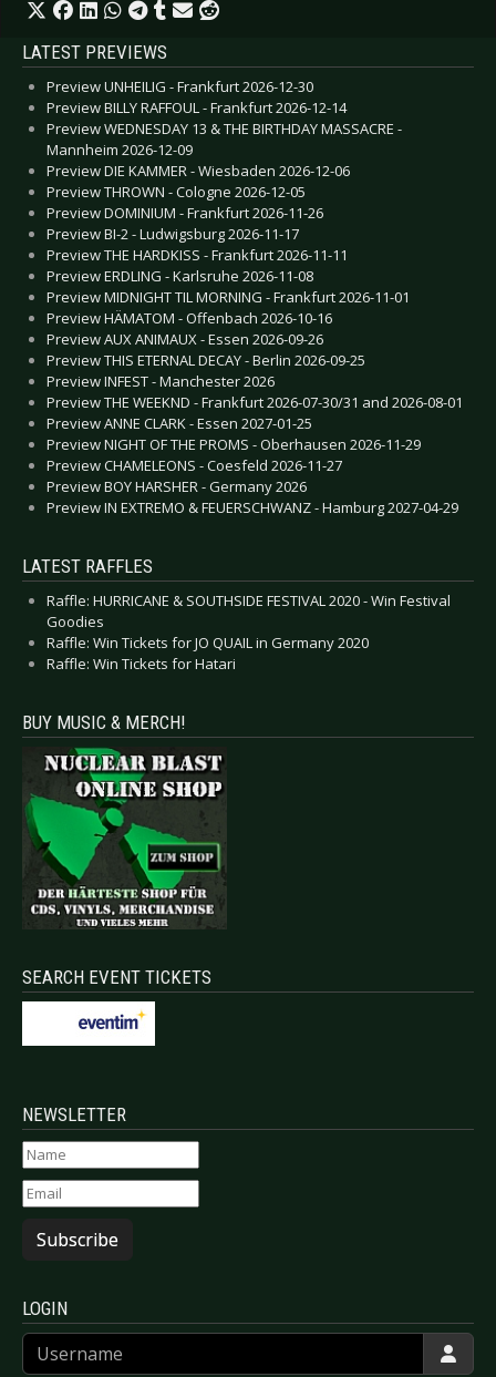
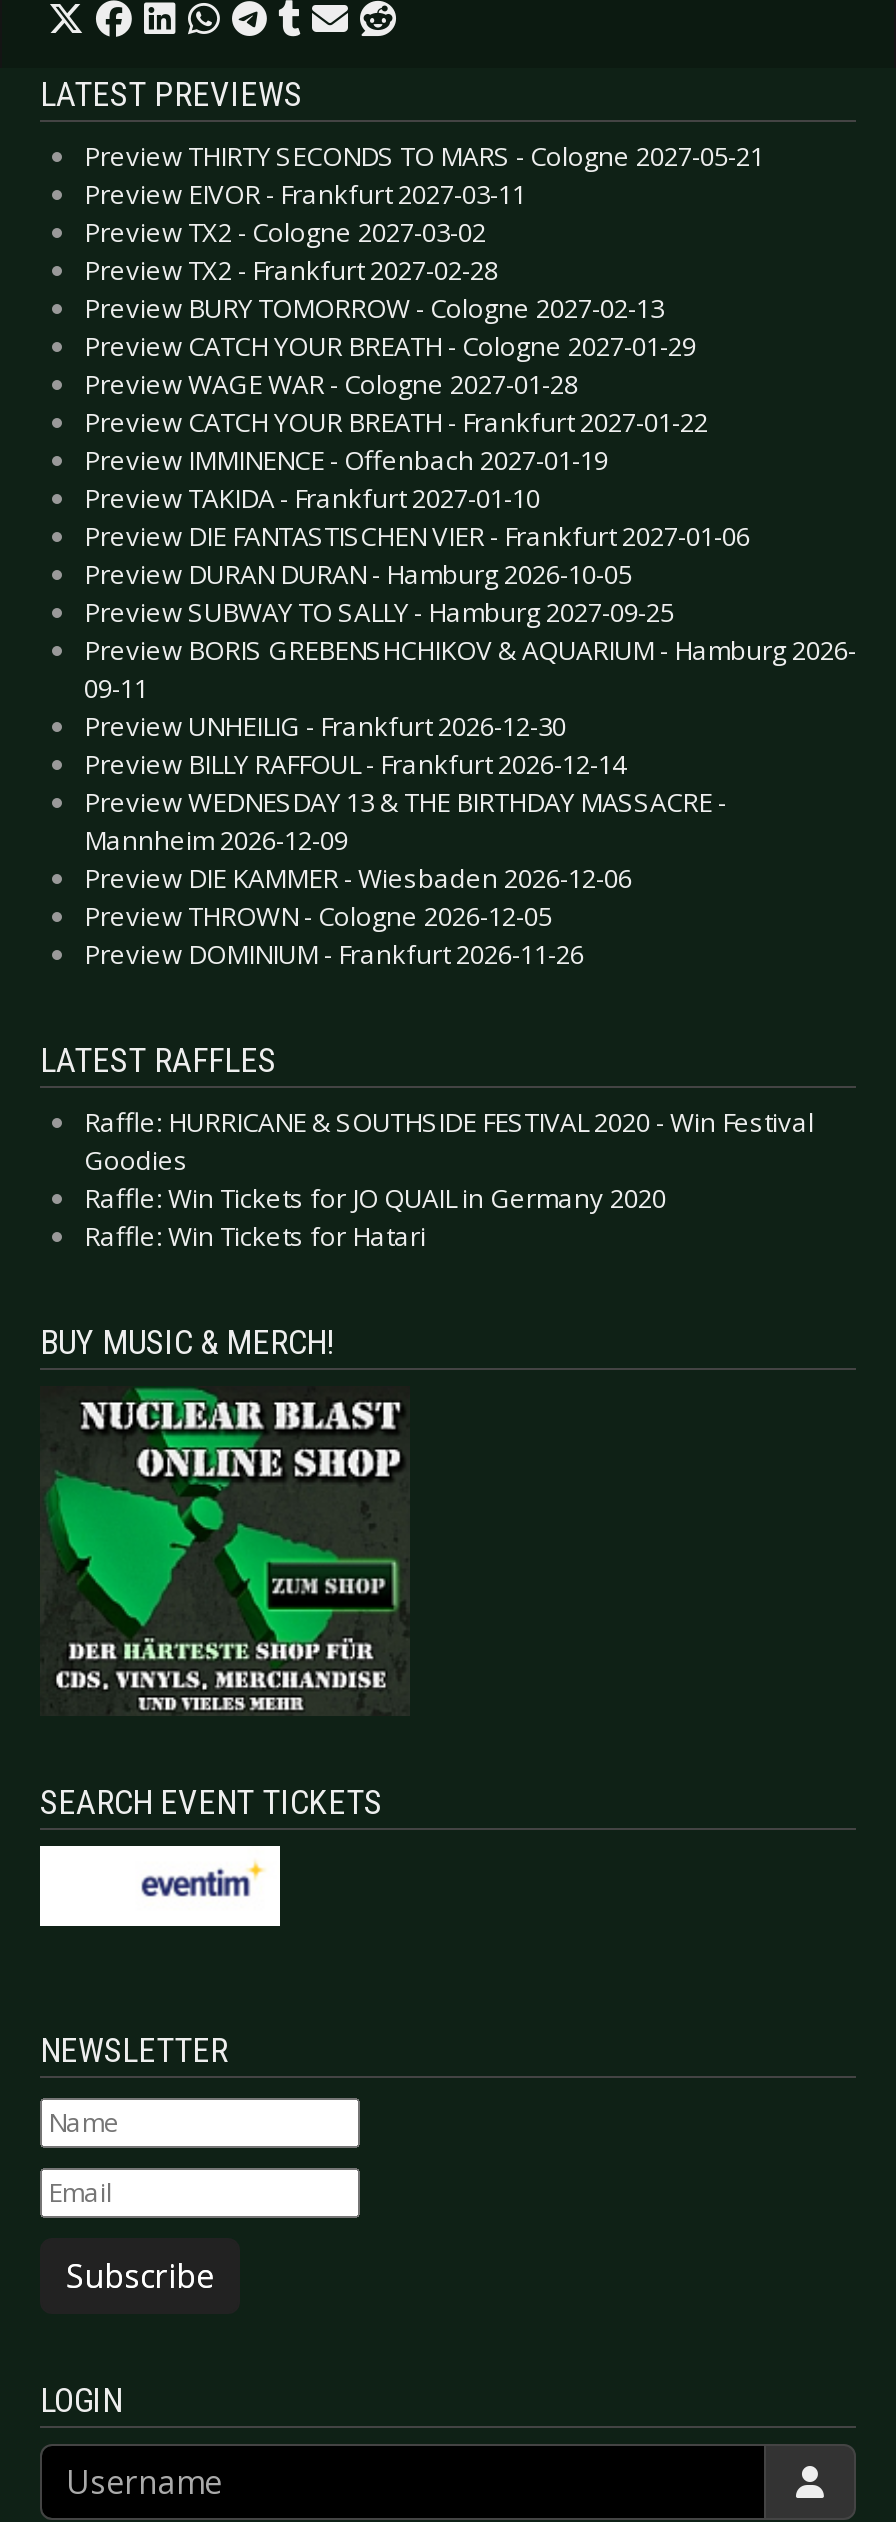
+ Preview THIRTY SECONDS TO MARS - Cologne 2027-05-21
+ Preview EIVOR - Frankfurt 2027-03-11
+ Preview TX2 - Cologne 2027-03-02
+ Preview TX2 - Frankfurt 2027-02-28
+ Preview BURY TOMORROW - Cologne 2027-02-13
+ Preview CATCH YOUR BREATH - Cologne 2027-01-29
+ Preview WAGE WAR - Cologne 2027-01-28
+ Preview CATCH YOUR BREATH - Frankfurt 2027-01-22
+ Preview IMMINENCE - Offenbach 2027-01-19
+ Preview TAKIDA - Frankfurt 2027-01-10
+ Preview DIE FANTASTISCHEN VIER - Frankfurt 2027-01-06
+ Preview DURAN DURAN - Hamburg 2026-10-05
+ Preview SUBWAY TO SALLY - Hamburg 2027-09-25
+ Preview BORIS GREBENSHCHIKOV & AQUARIUM - Hamburg 2026-
+ 09-11

moved down: Preview UNHEILIG - Frankfurt 2026-12-30 | Preview BILLY RAFFOUL - Frankfurt 2026-12-14 | Preview WEDNESDAY 13 & THE BIRTHDAY MASSACRE - | Mannheim 2026-12-09 | Preview DIE KAMMER - Wiesbaden 2026-12-06 | Preview THROWN - Cologne 2026-12-05 | Preview DOMINIUM - Frankfurt 2026-11-26

- Preview BI-2 - Ludwigsburg 2026-11-17
- Preview THE HARDKISS - Frankfurt 2026-11-11
- Preview ERDLING - Karlsruhe 2026-11-08
- Preview MIDNIGHT TIL MORNING - Frankfurt 2026-11-01
- Preview HÄMATOM - Offenbach 2026-10-16
- Preview AUX ANIMAUX - Essen 2026-09-26
- Preview THIS ETERNAL DECAY - Berlin 2026-09-25
- Preview INFEST - Manchester 2026
- Preview THE WEEKND - Frankfurt 2026-07-30/31 and 2026-08-01
- Preview ANNE CLARK - Essen 2027-01-25
- Preview NIGHT OF THE PROMS - Oberhausen 2026-11-29
- Preview CHAMELEONS - Coesfeld 2026-11-27
- Preview BOY HARSHER - Germany 2026
- Preview IN EXTREMO & FEUERSCHWANZ - Hamburg 2027-04-29
